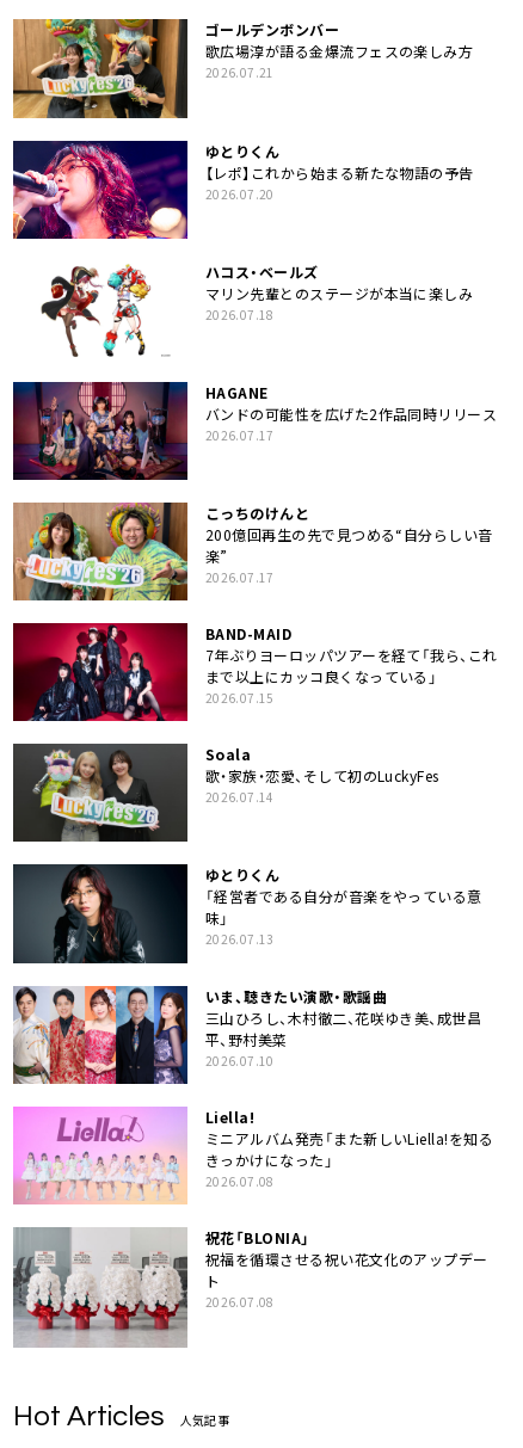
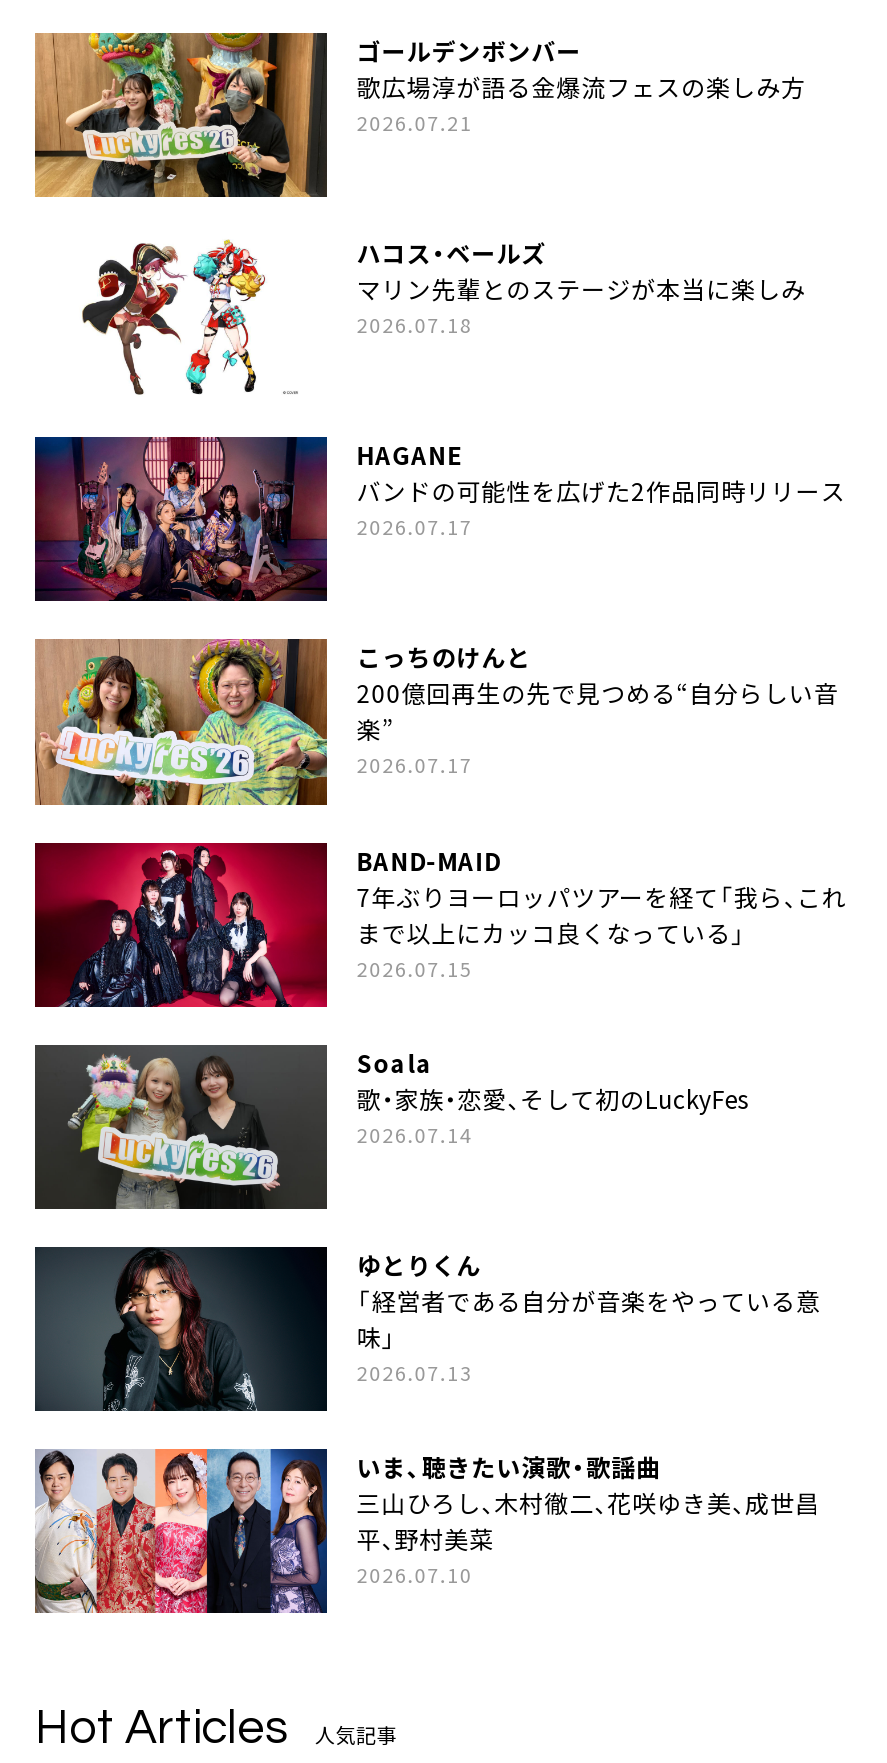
- [image]
- ゆとりくん
- 【レポ】これから始まる新たな物語の予告
- 2026.07.20

- [image]
- Liella!
- ミニアルバム発売「また新しいLiella!を知る
- きっかけになった」
- 2026.07.08
- 祝花「BLONIA」
- 祝福を循環させる祝い花文化のアップデー
- ト
- 2026.07.08

- [image]
